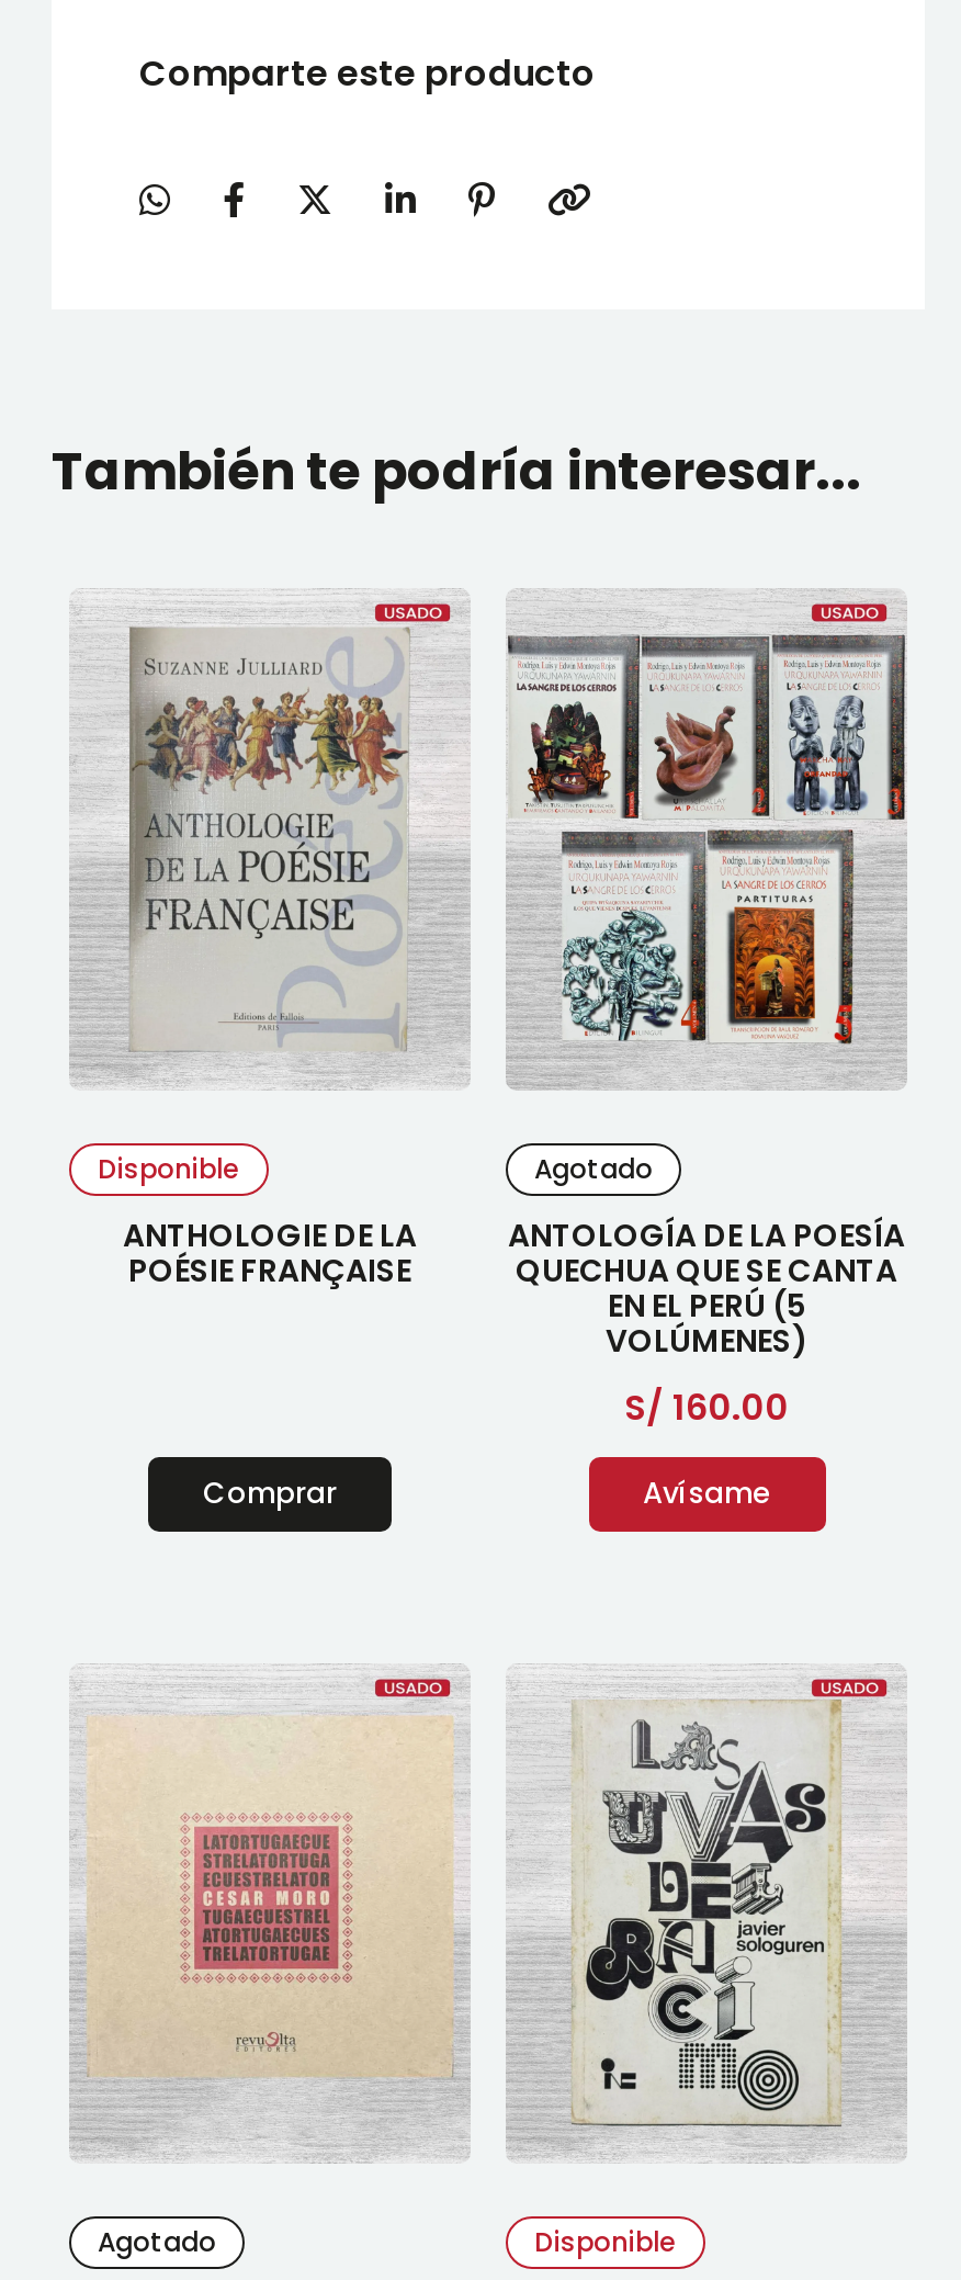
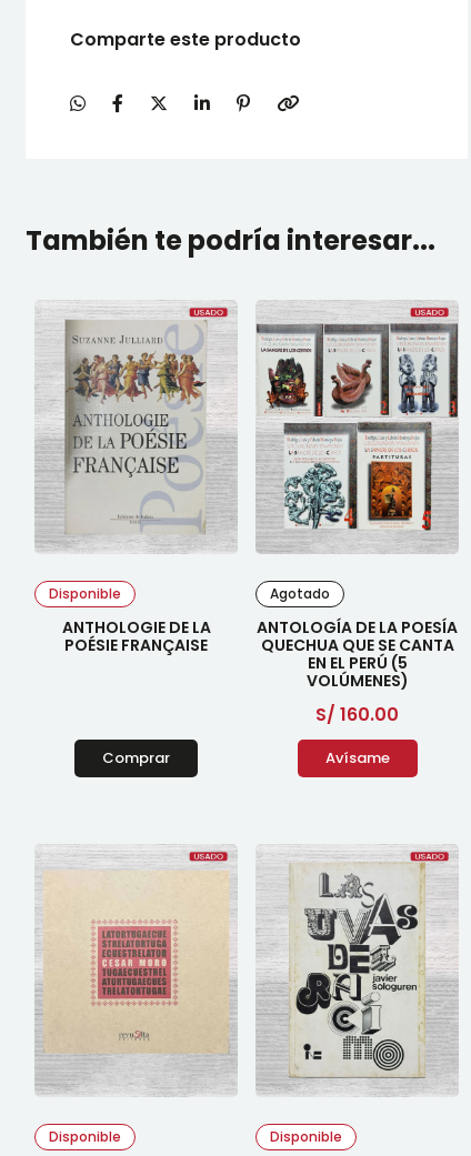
- Agotado
+ Disponible
